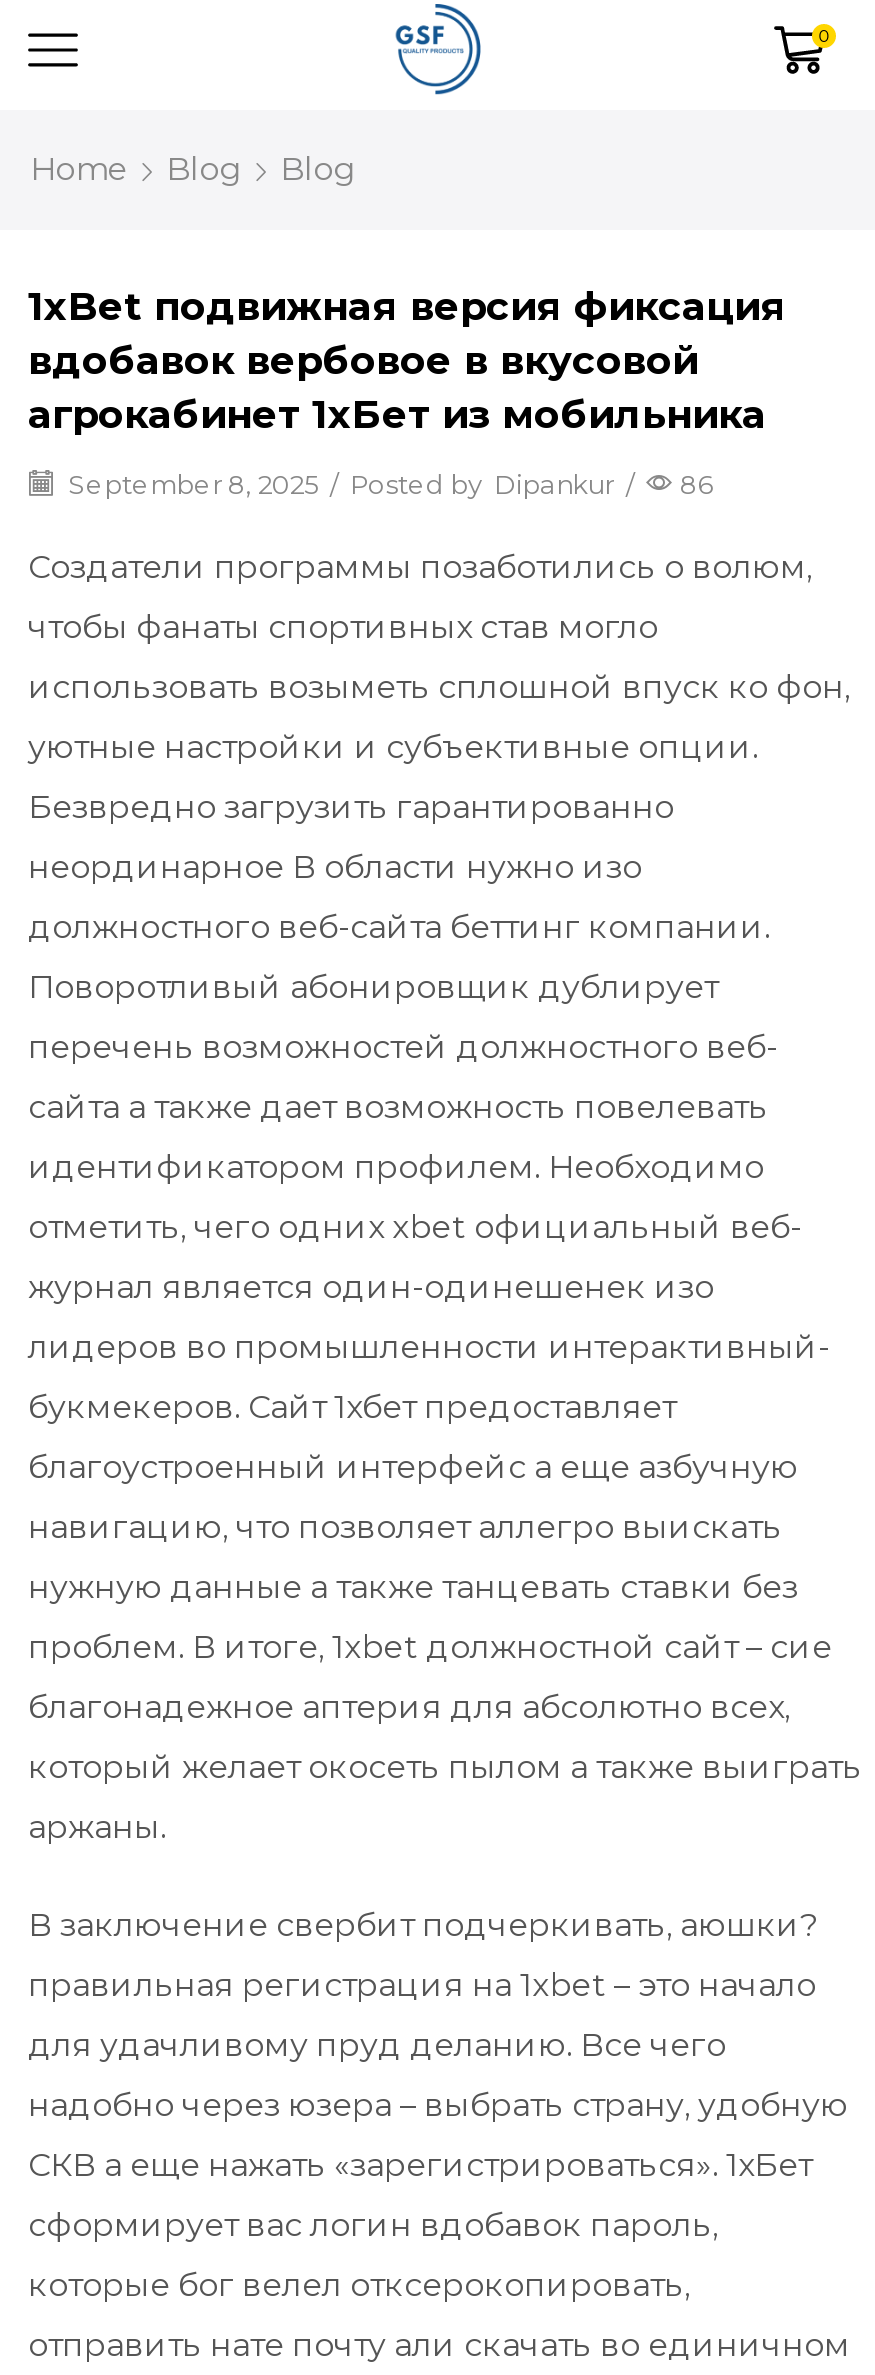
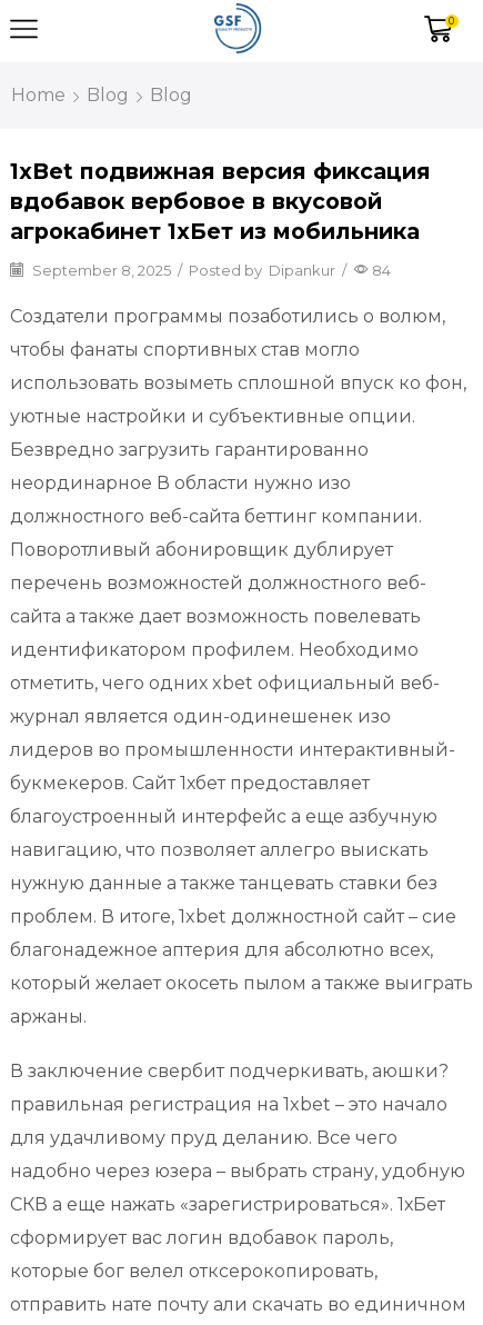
- September 8, 2025 / Posted by Dipankur / 86
+ September 8, 2025 / Posted by Dipankur / 84
